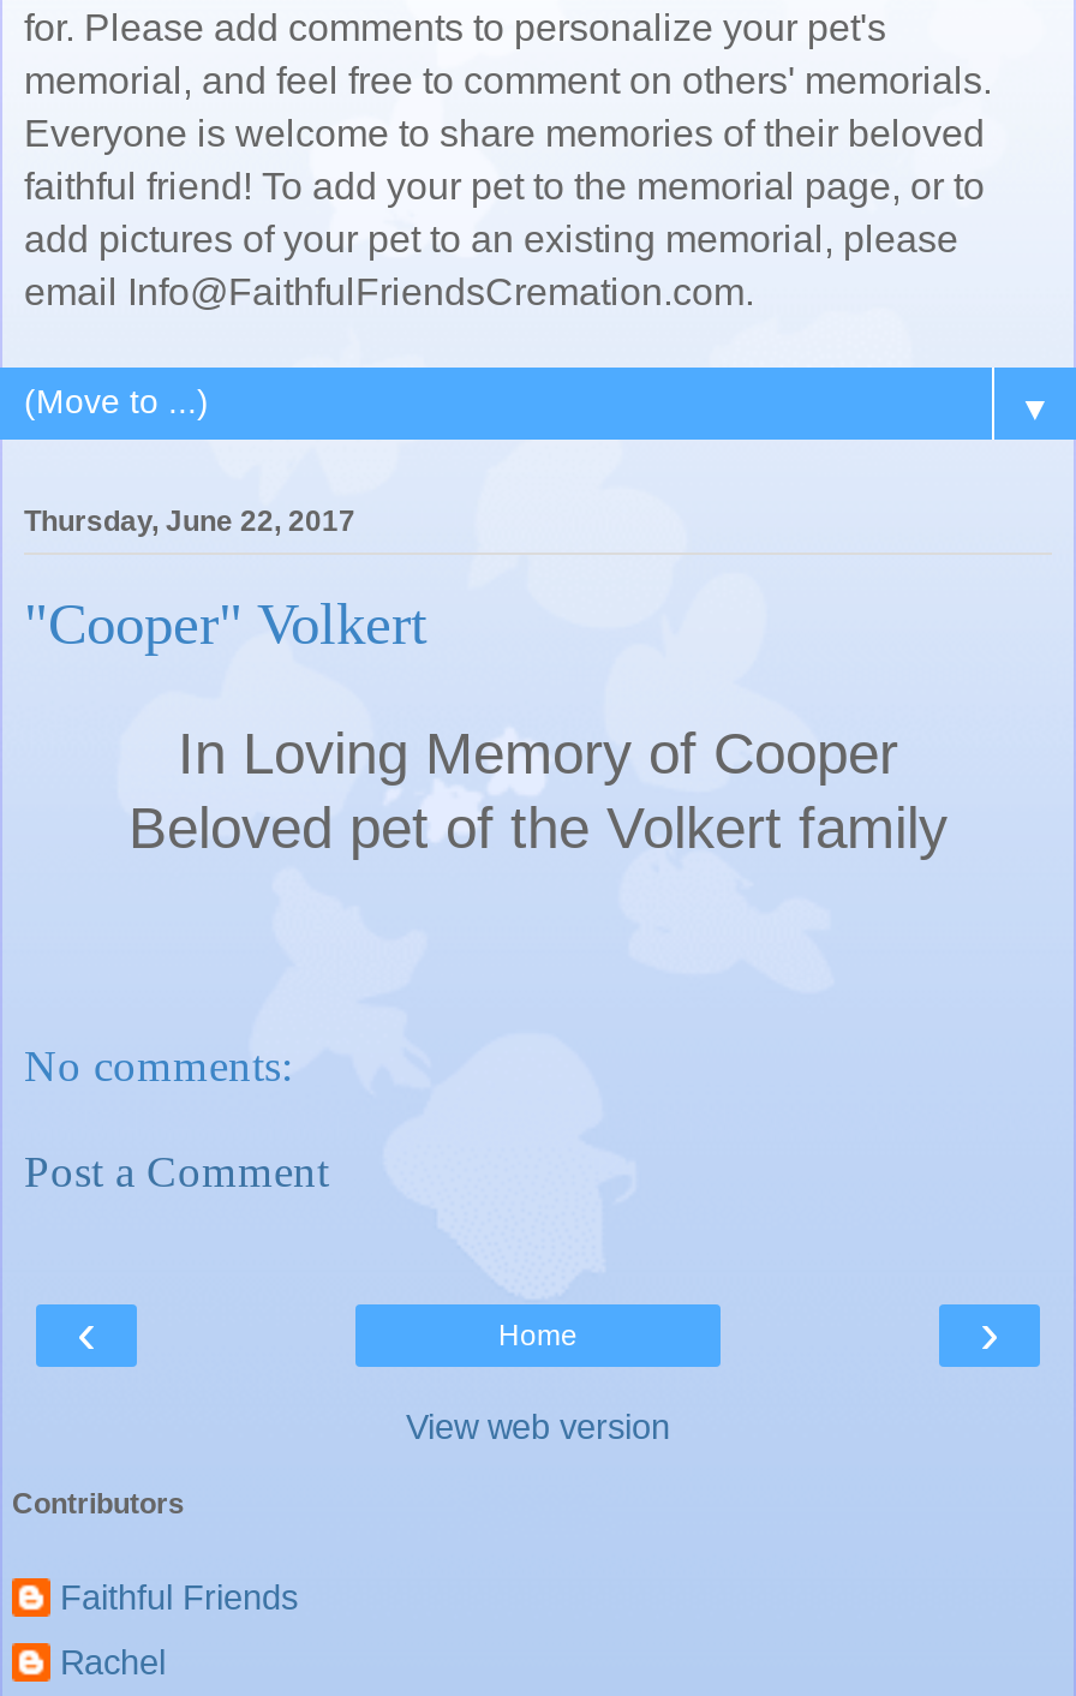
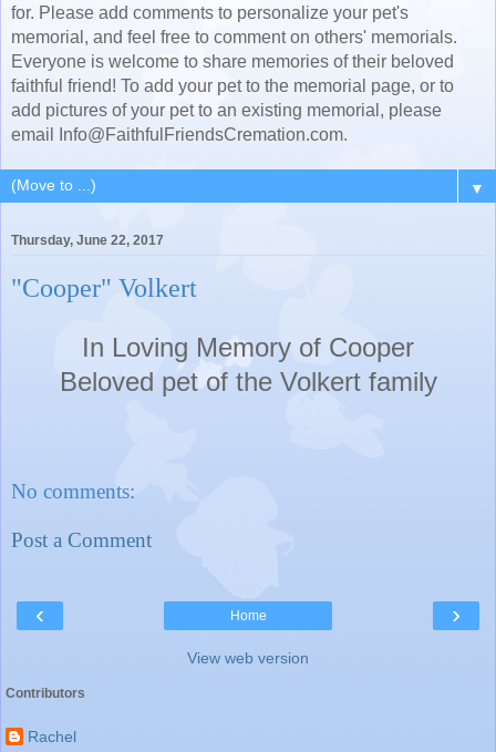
- Faithful Friends
